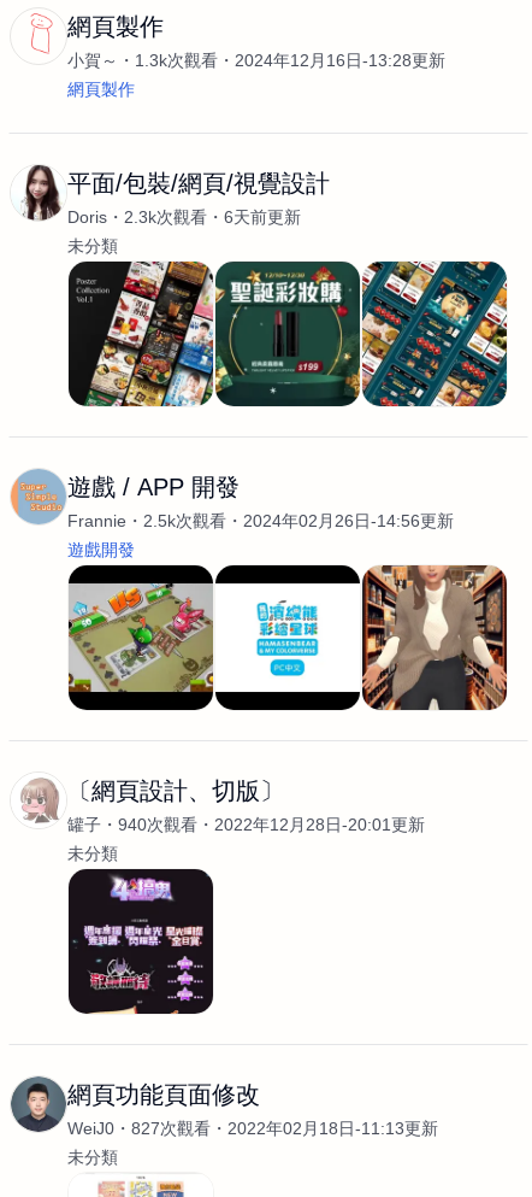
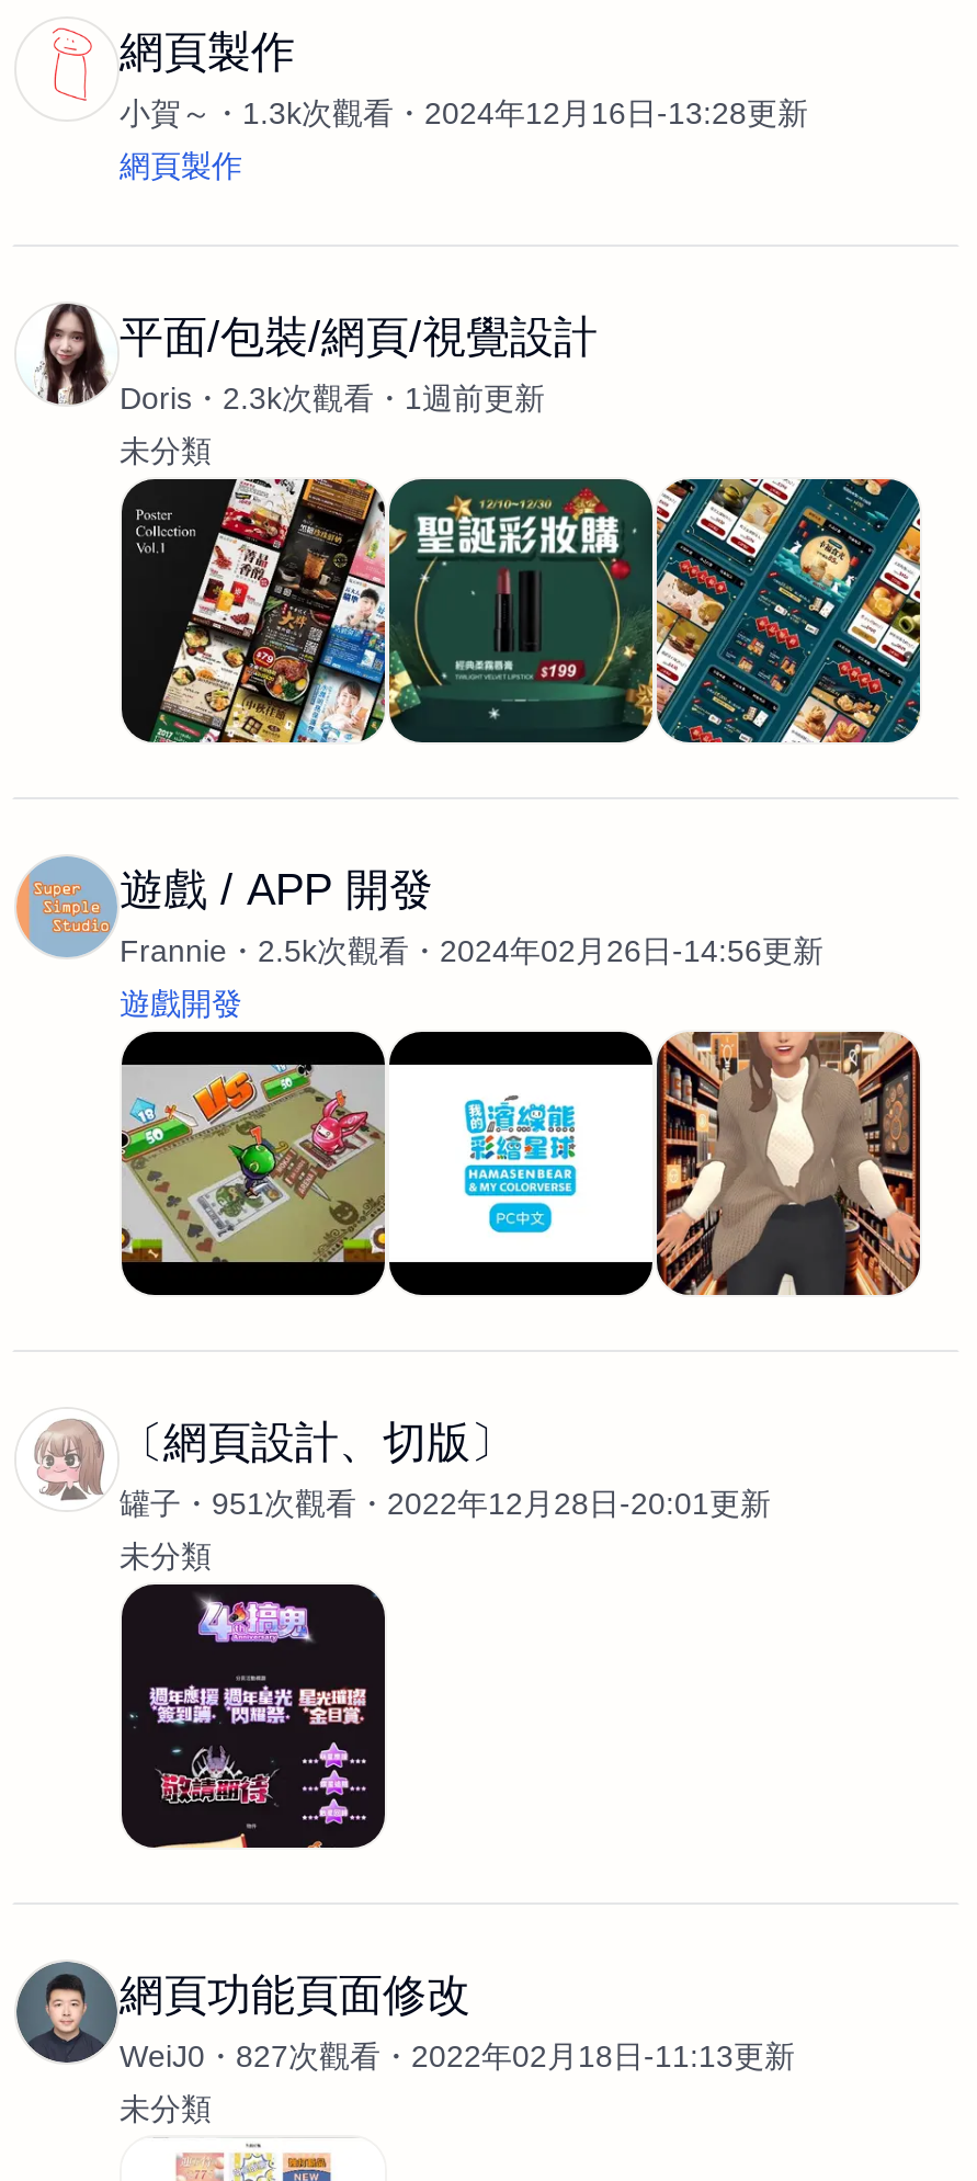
- Doris 2.3k次觀看 6天前更新
+ Doris 2.3k次觀看 1週前更新

- 罐子 940次觀看 2022年12月28日-20:01更新
+ 罐子 951次觀看 2022年12月28日-20:01更新
